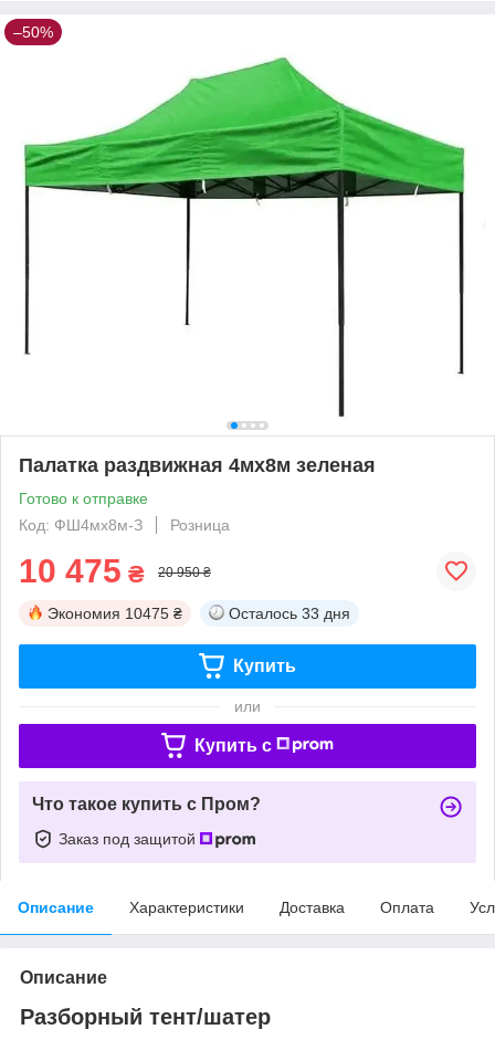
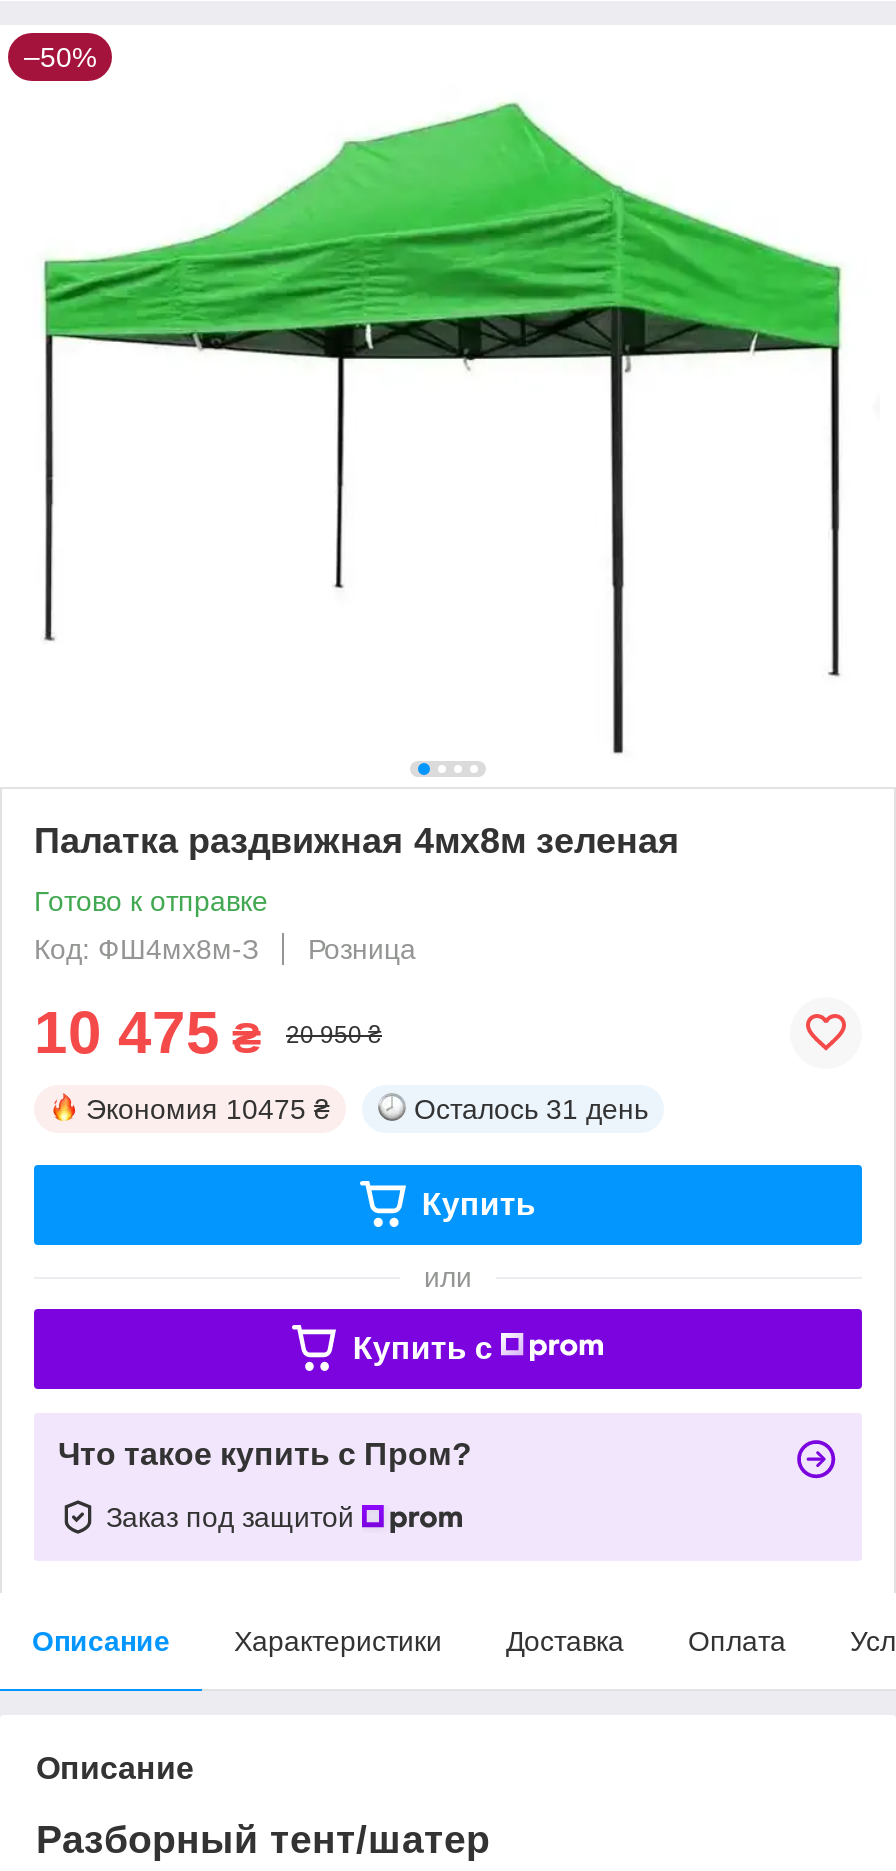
- Осталось 33 дня
+ Осталось 31 день
